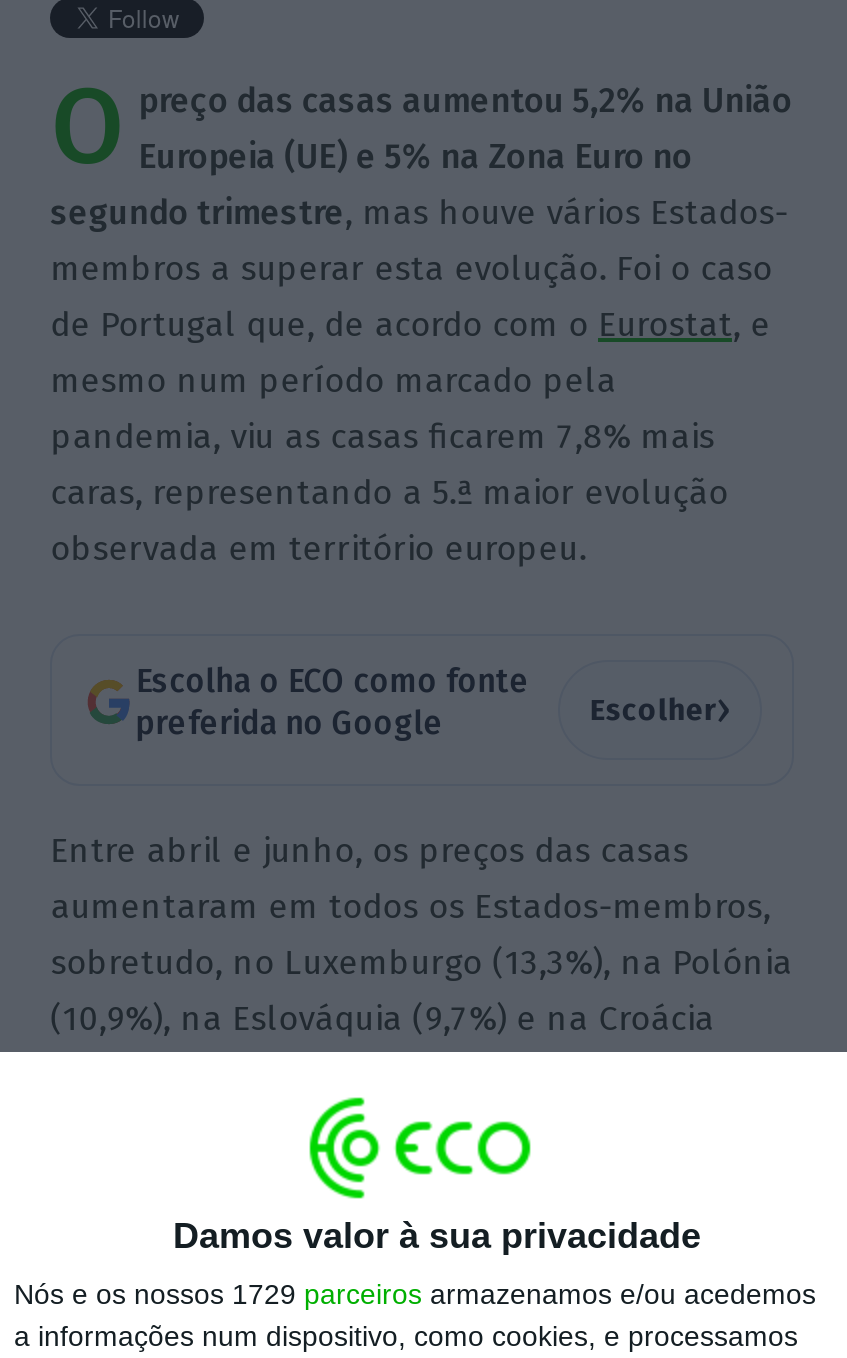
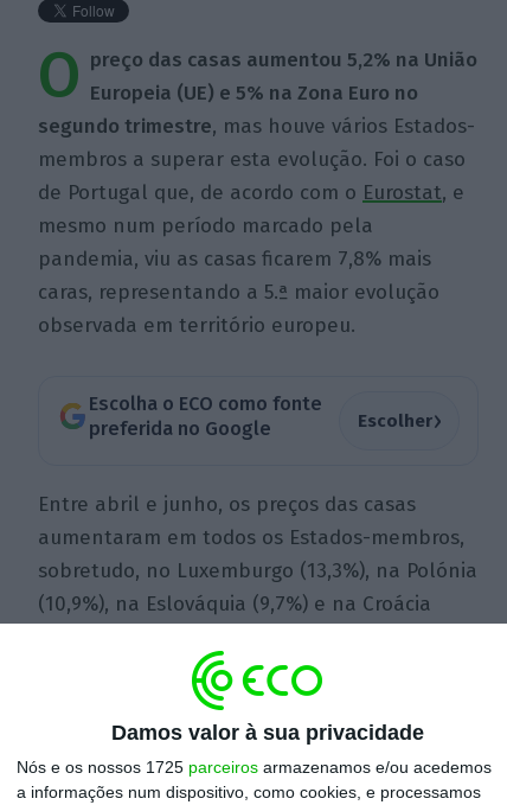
- Nós e os nossos 1729 parceiros armazenamos e/ou acedemos
+ Nós e os nossos 1725 parceiros armazenamos e/ou acedemos
